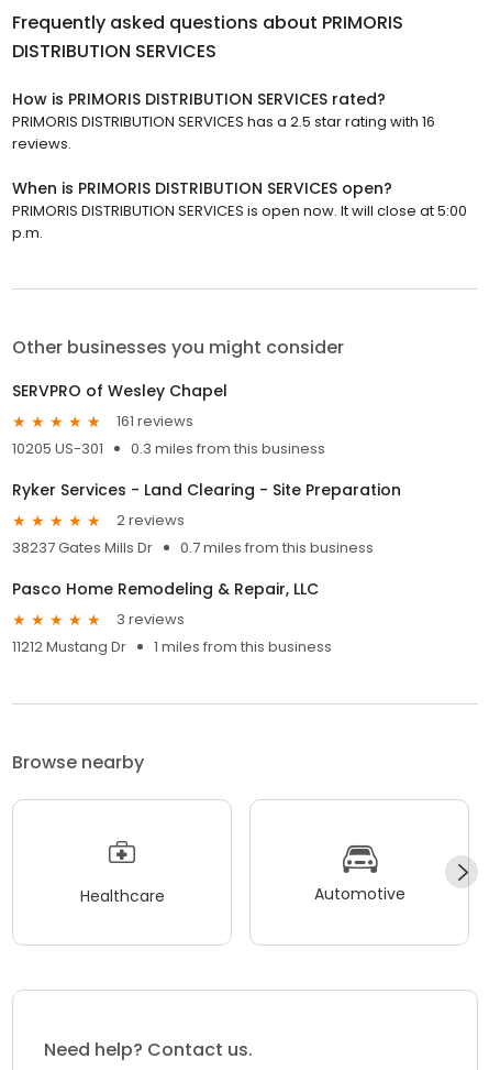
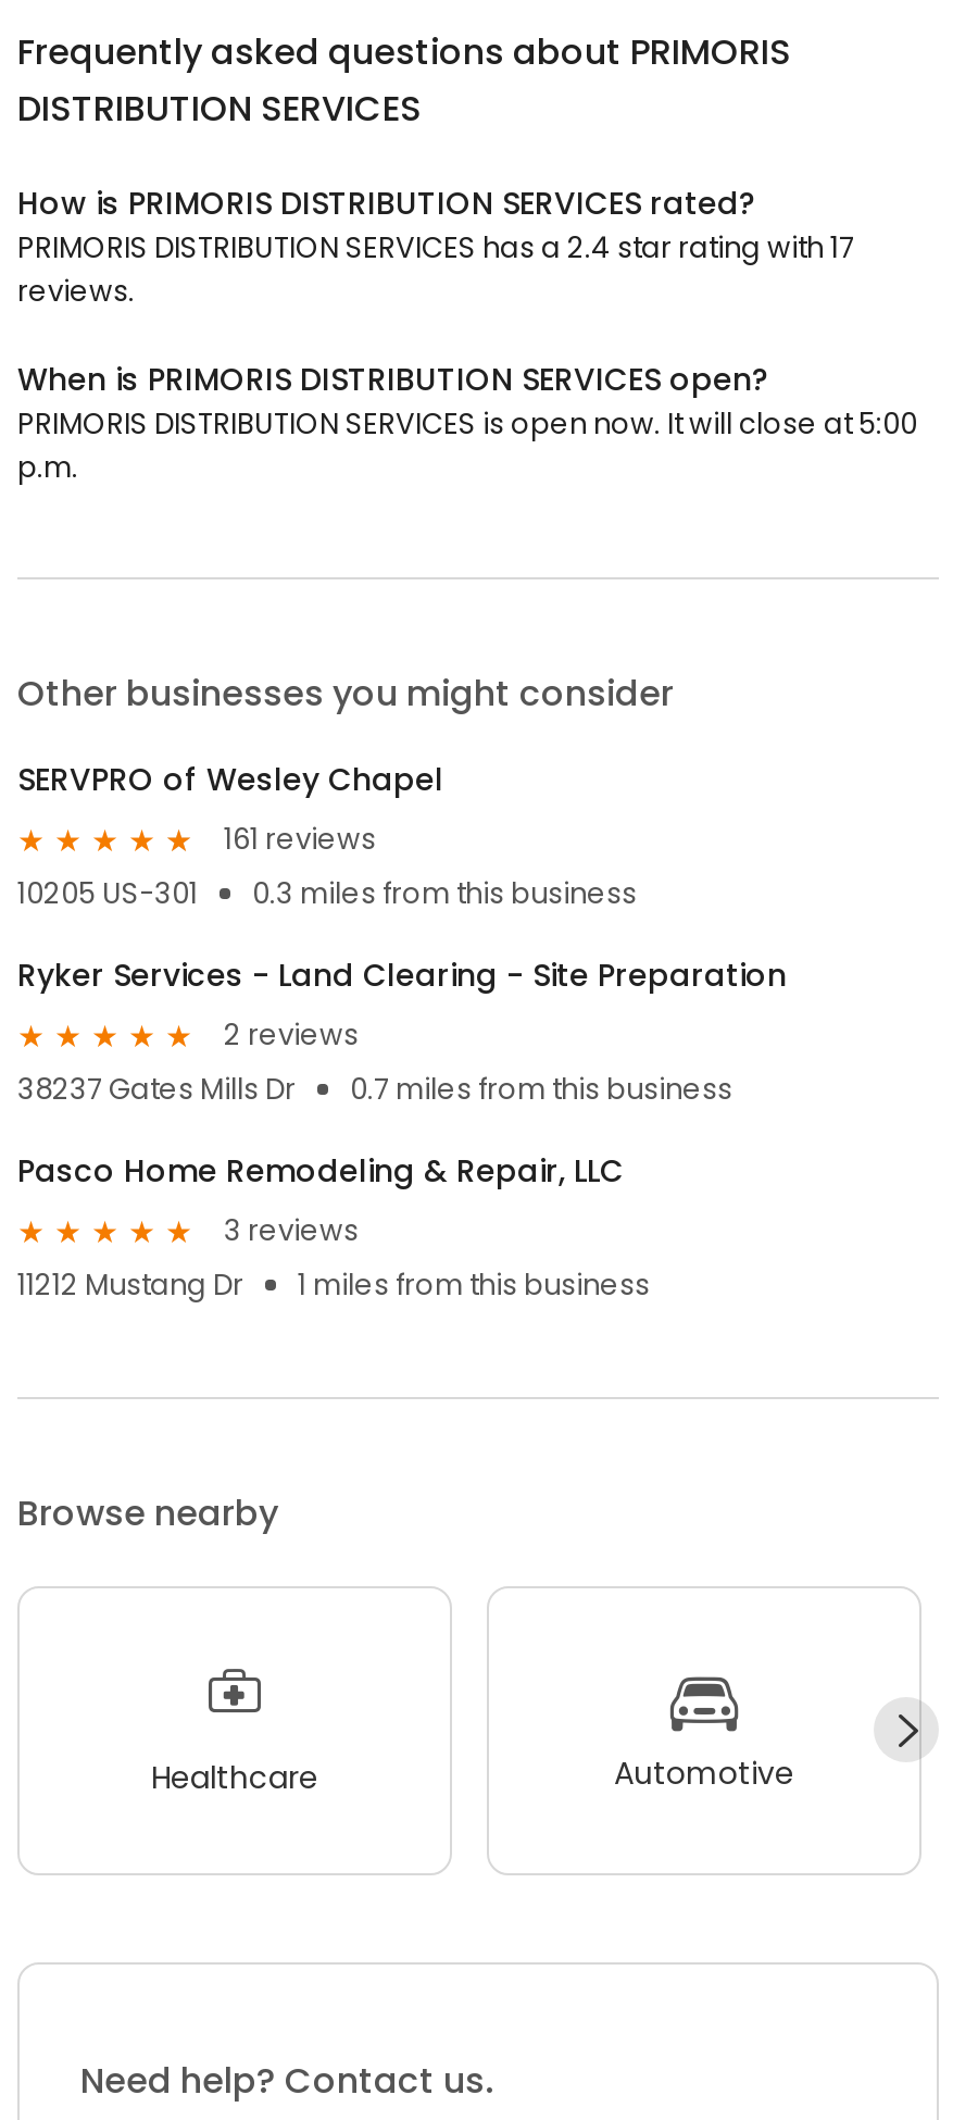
- PRIMORIS DISTRIBUTION SERVICES has a 2.5 star rating with 16
+ PRIMORIS DISTRIBUTION SERVICES has a 2.4 star rating with 17
